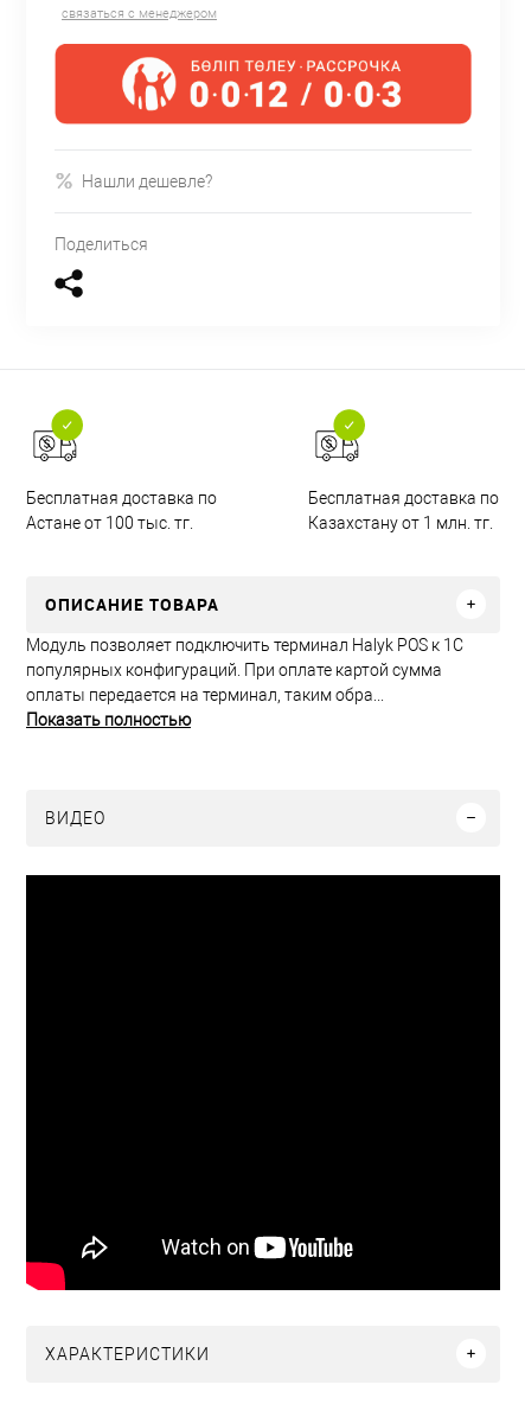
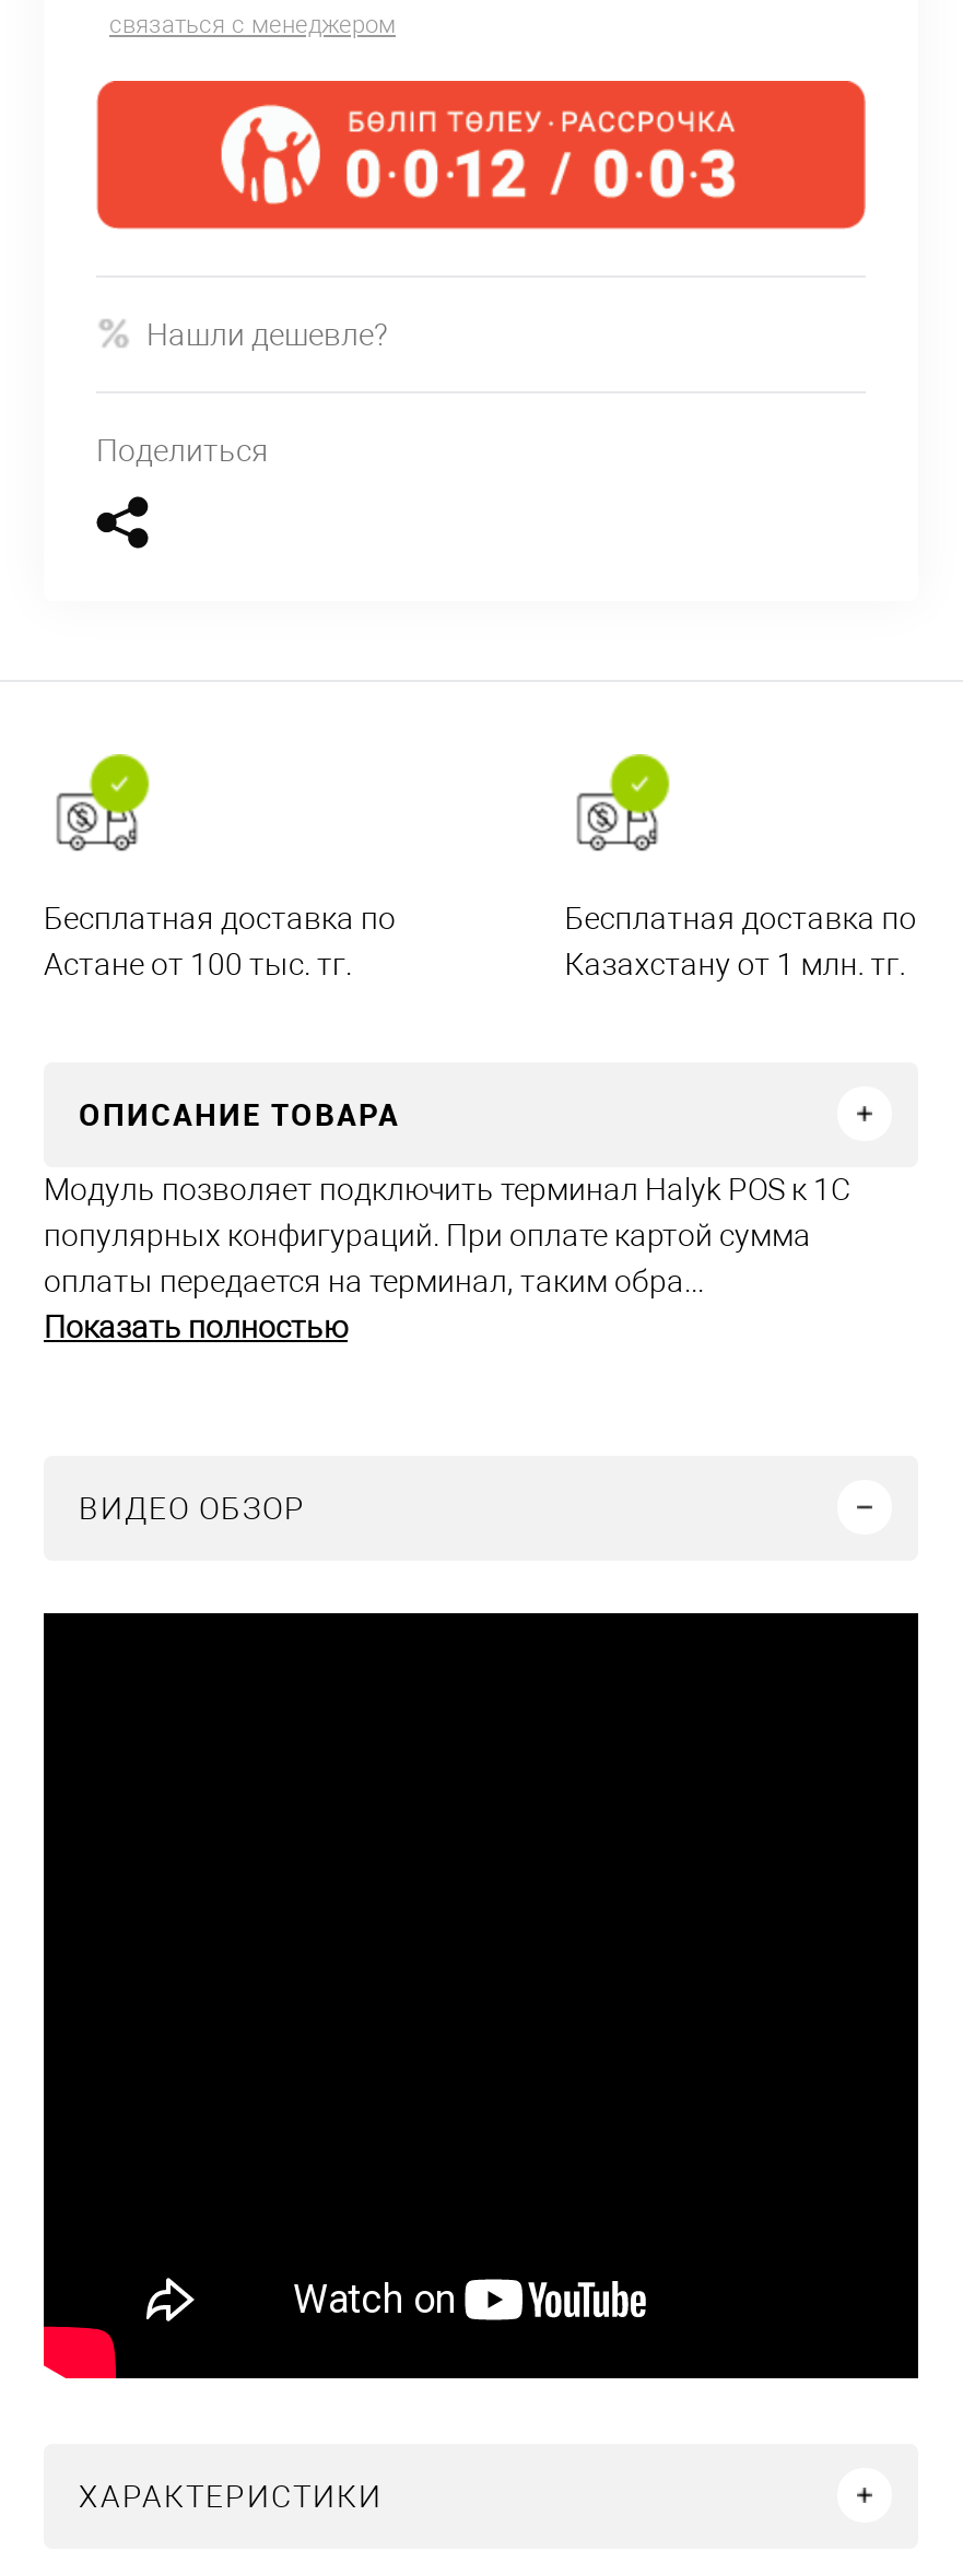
- ВИДЕО
+ ВИДЕО ОБЗОР
